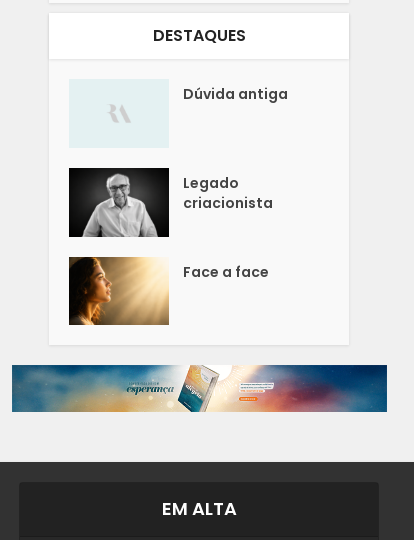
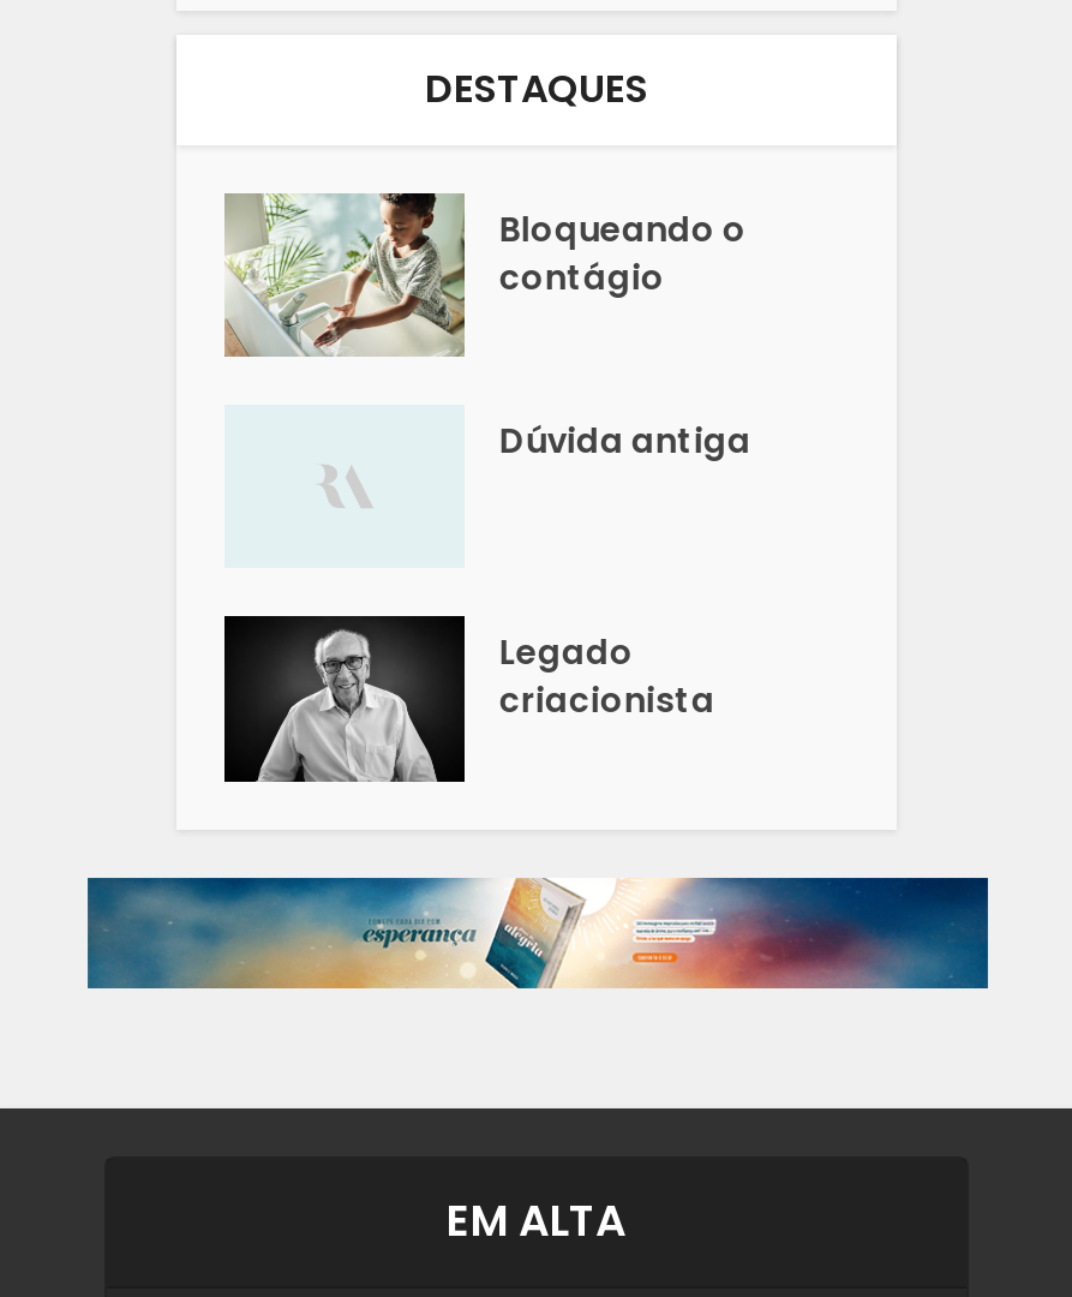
+ [image]
+ Bloqueando o
+ contágio

moved down: Dúvida antiga | Legado | criacionista

- [image]
- Face a face
